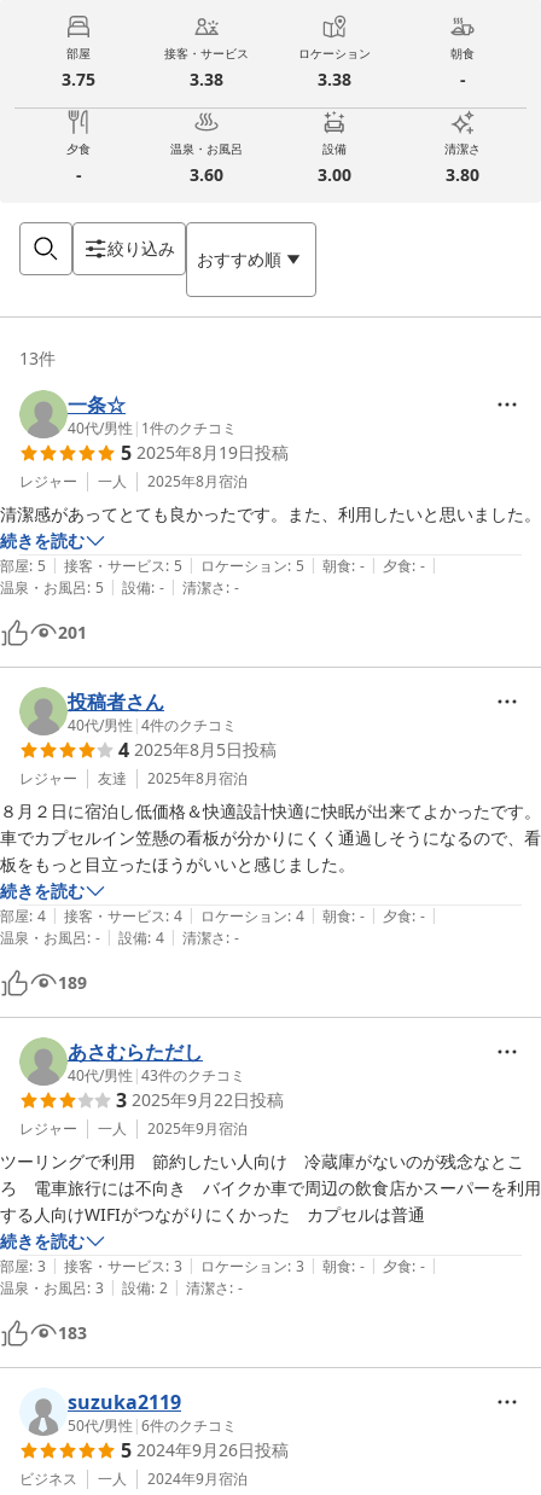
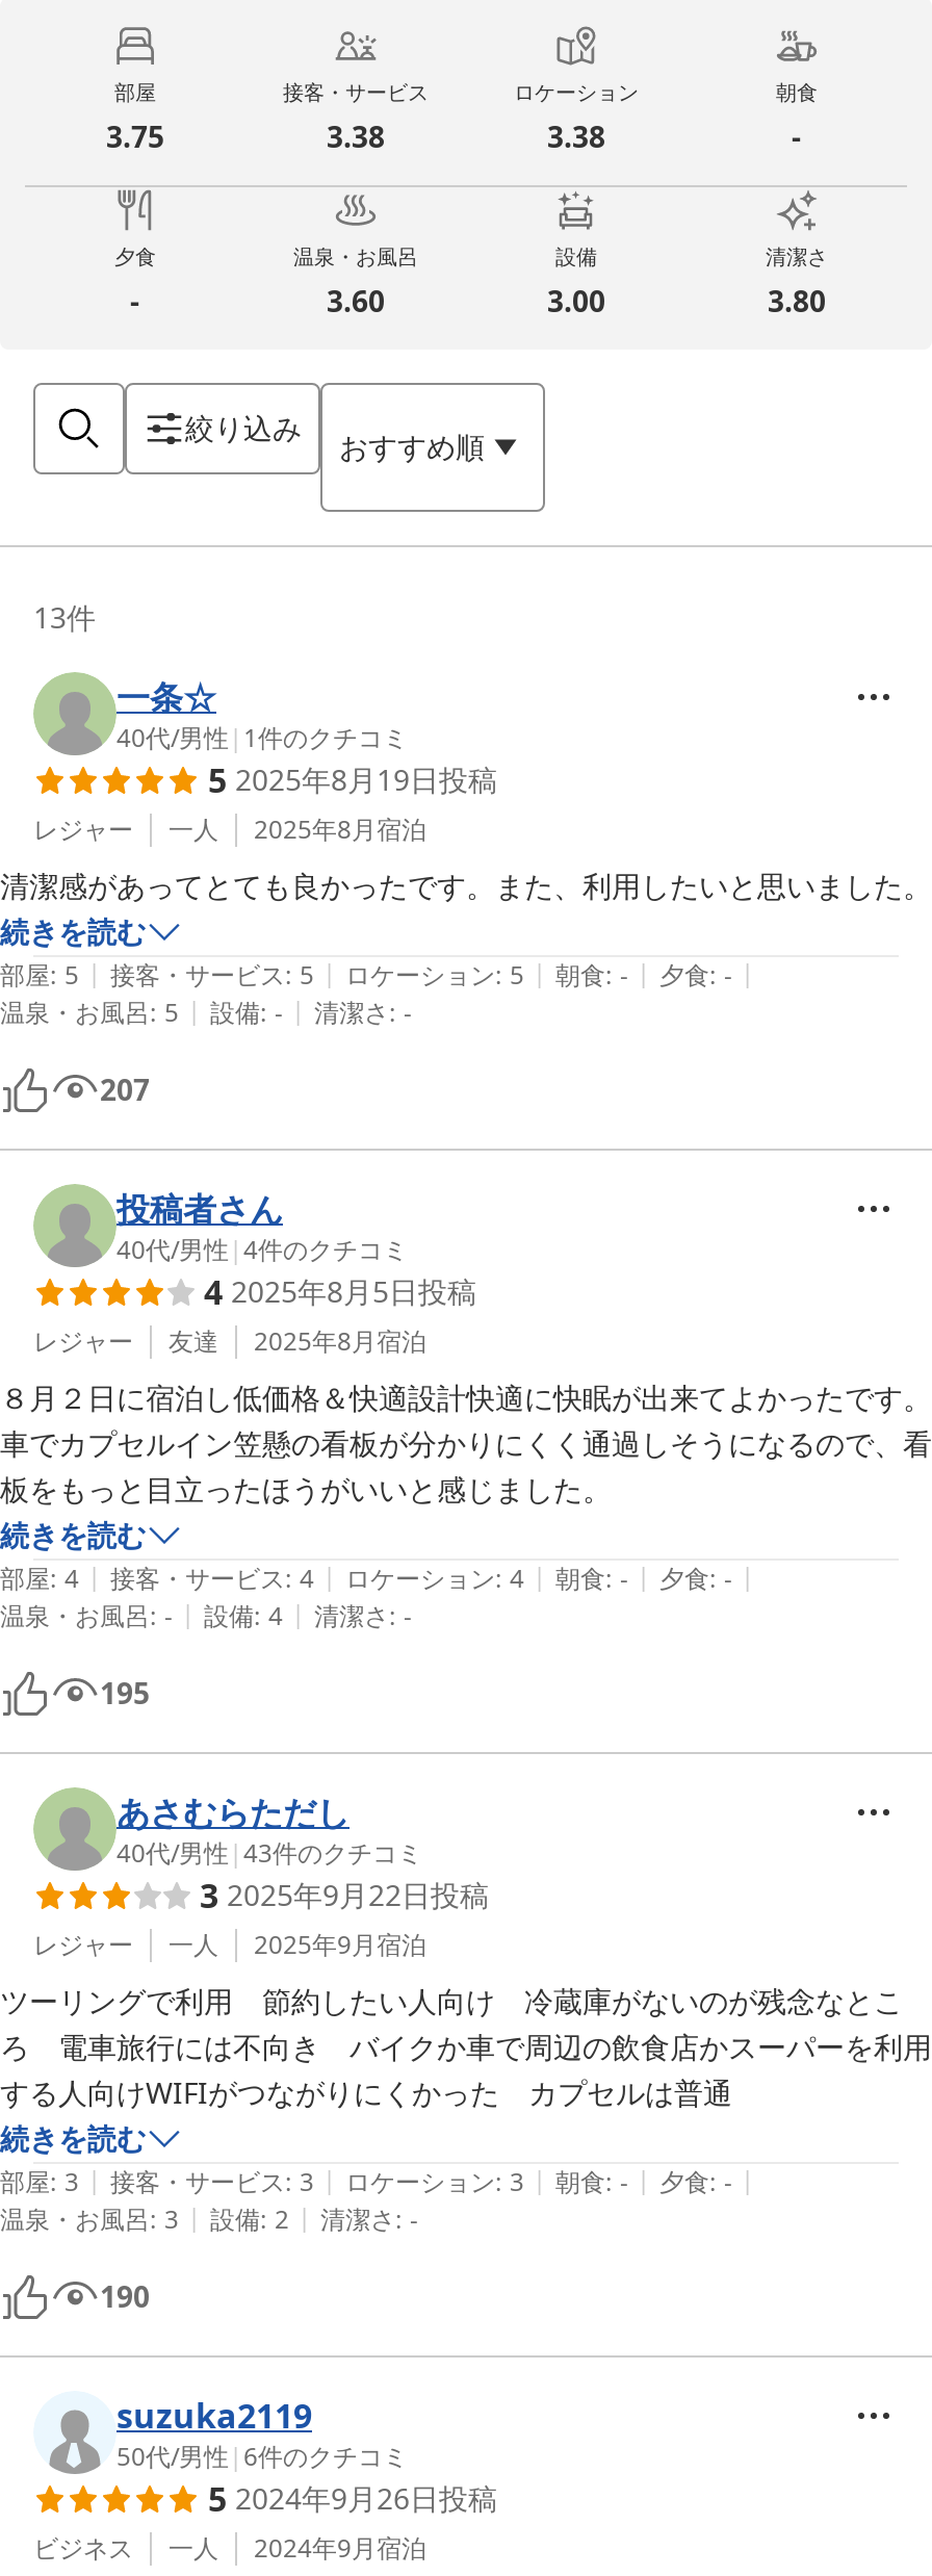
- 201
+ 207

- 189
+ 195

- 183
+ 190
